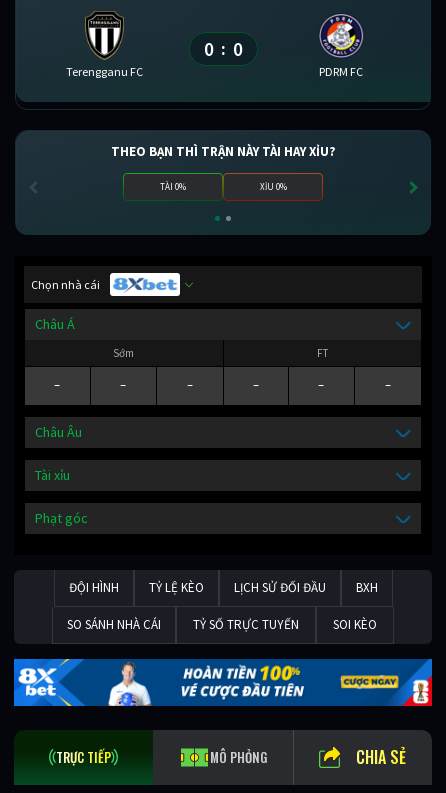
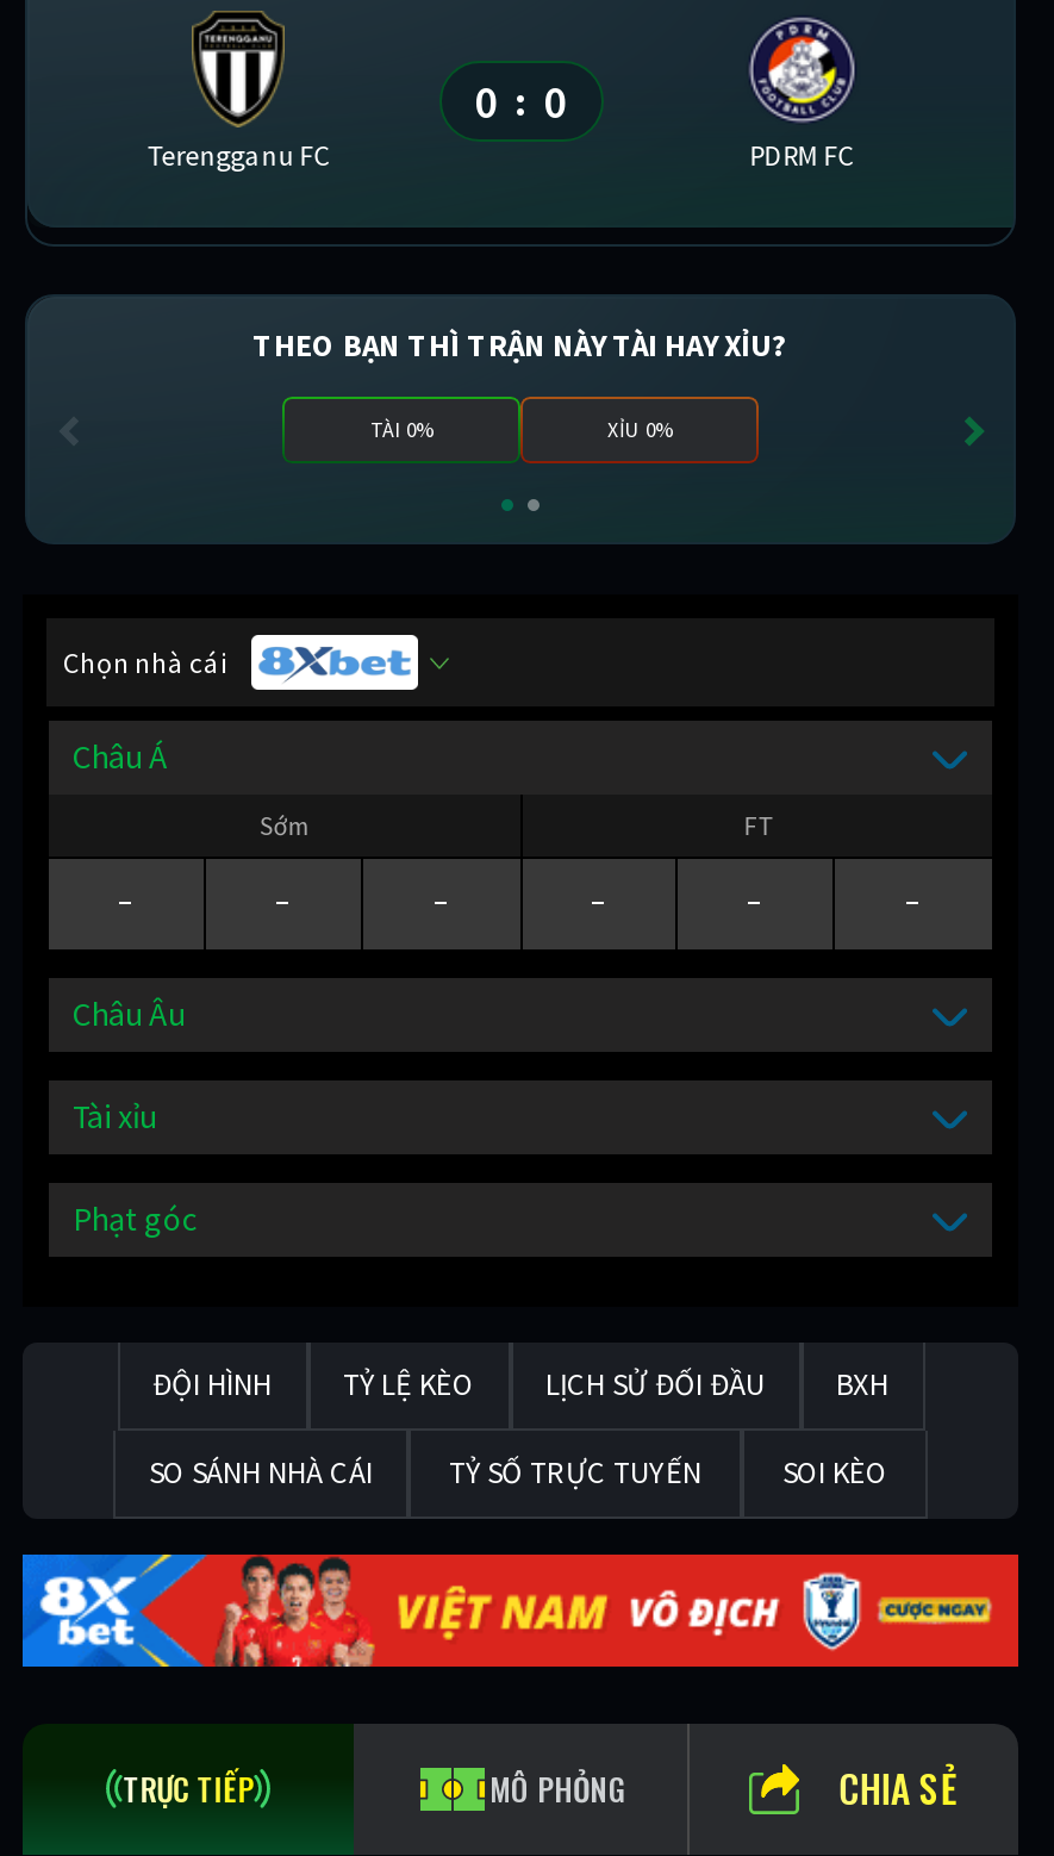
- [image]
+ [image]
